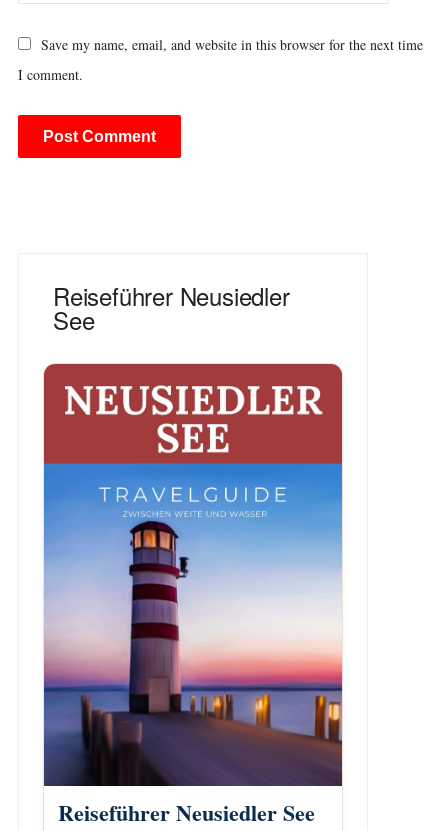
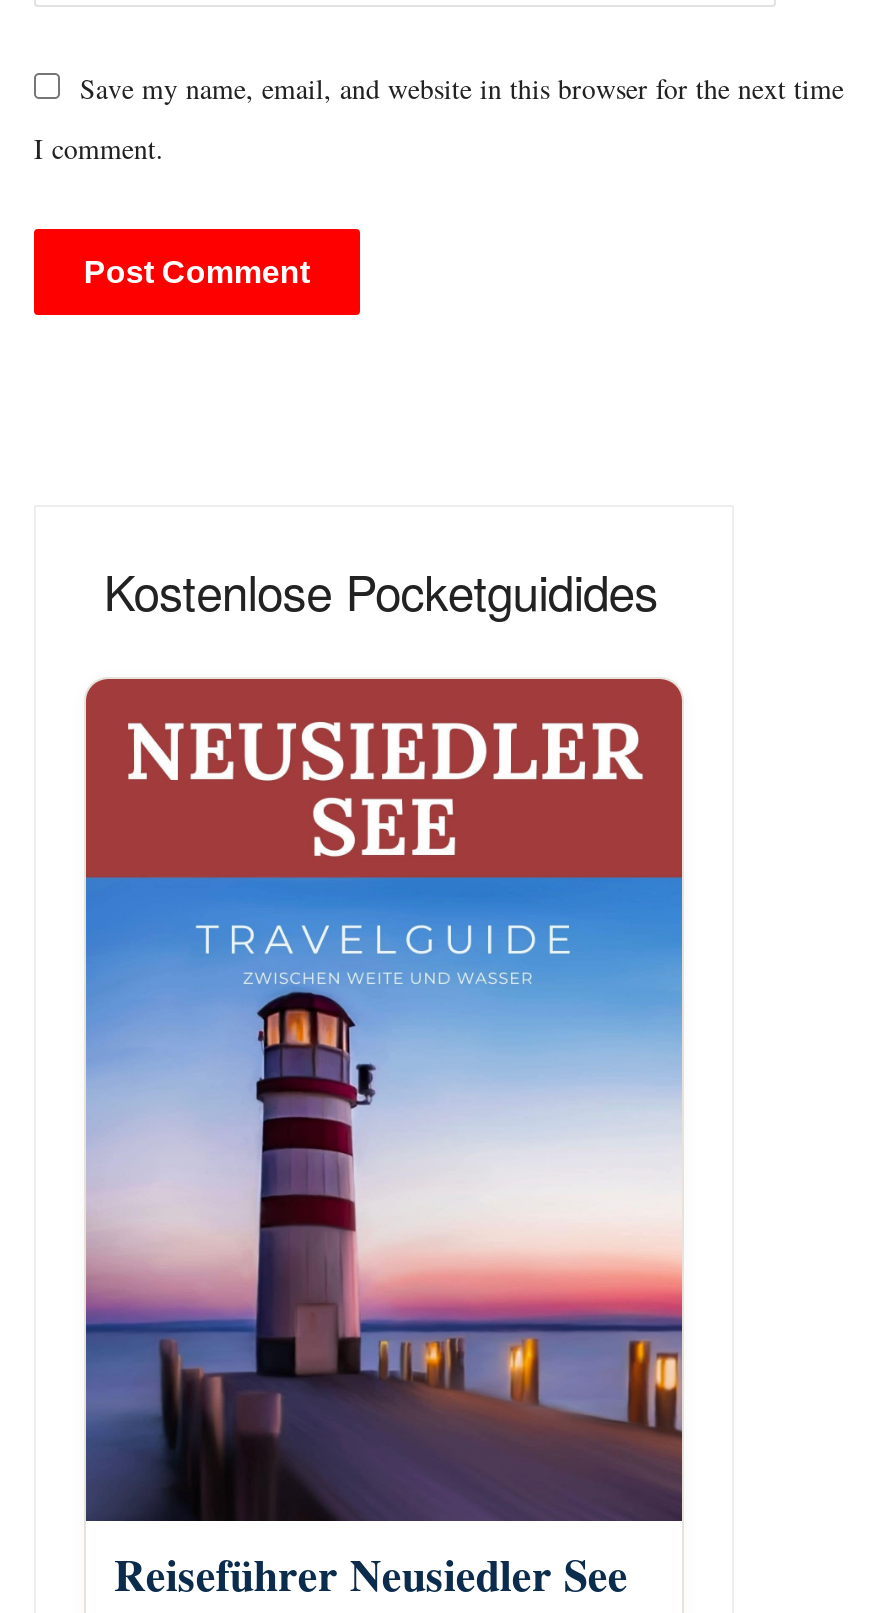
- Reiseführer Neusiedler
- See
+ Kostenlose Pocketguidides
